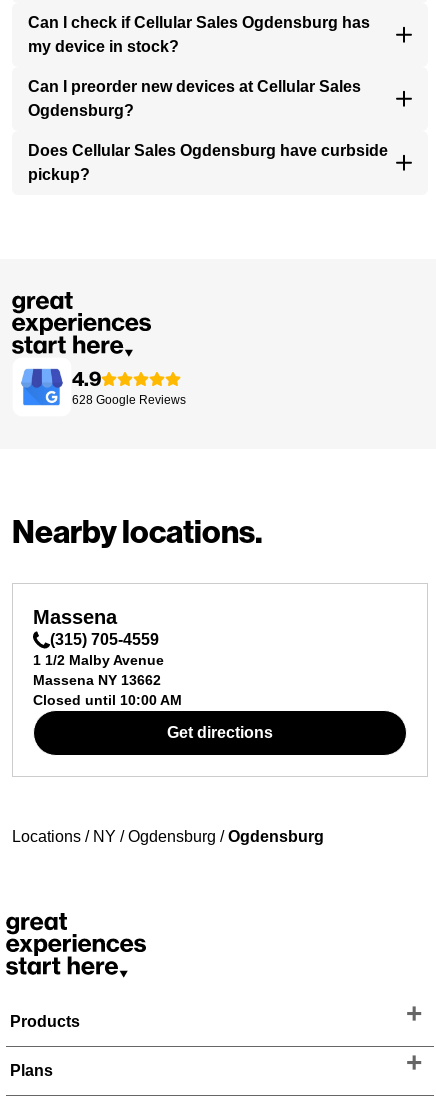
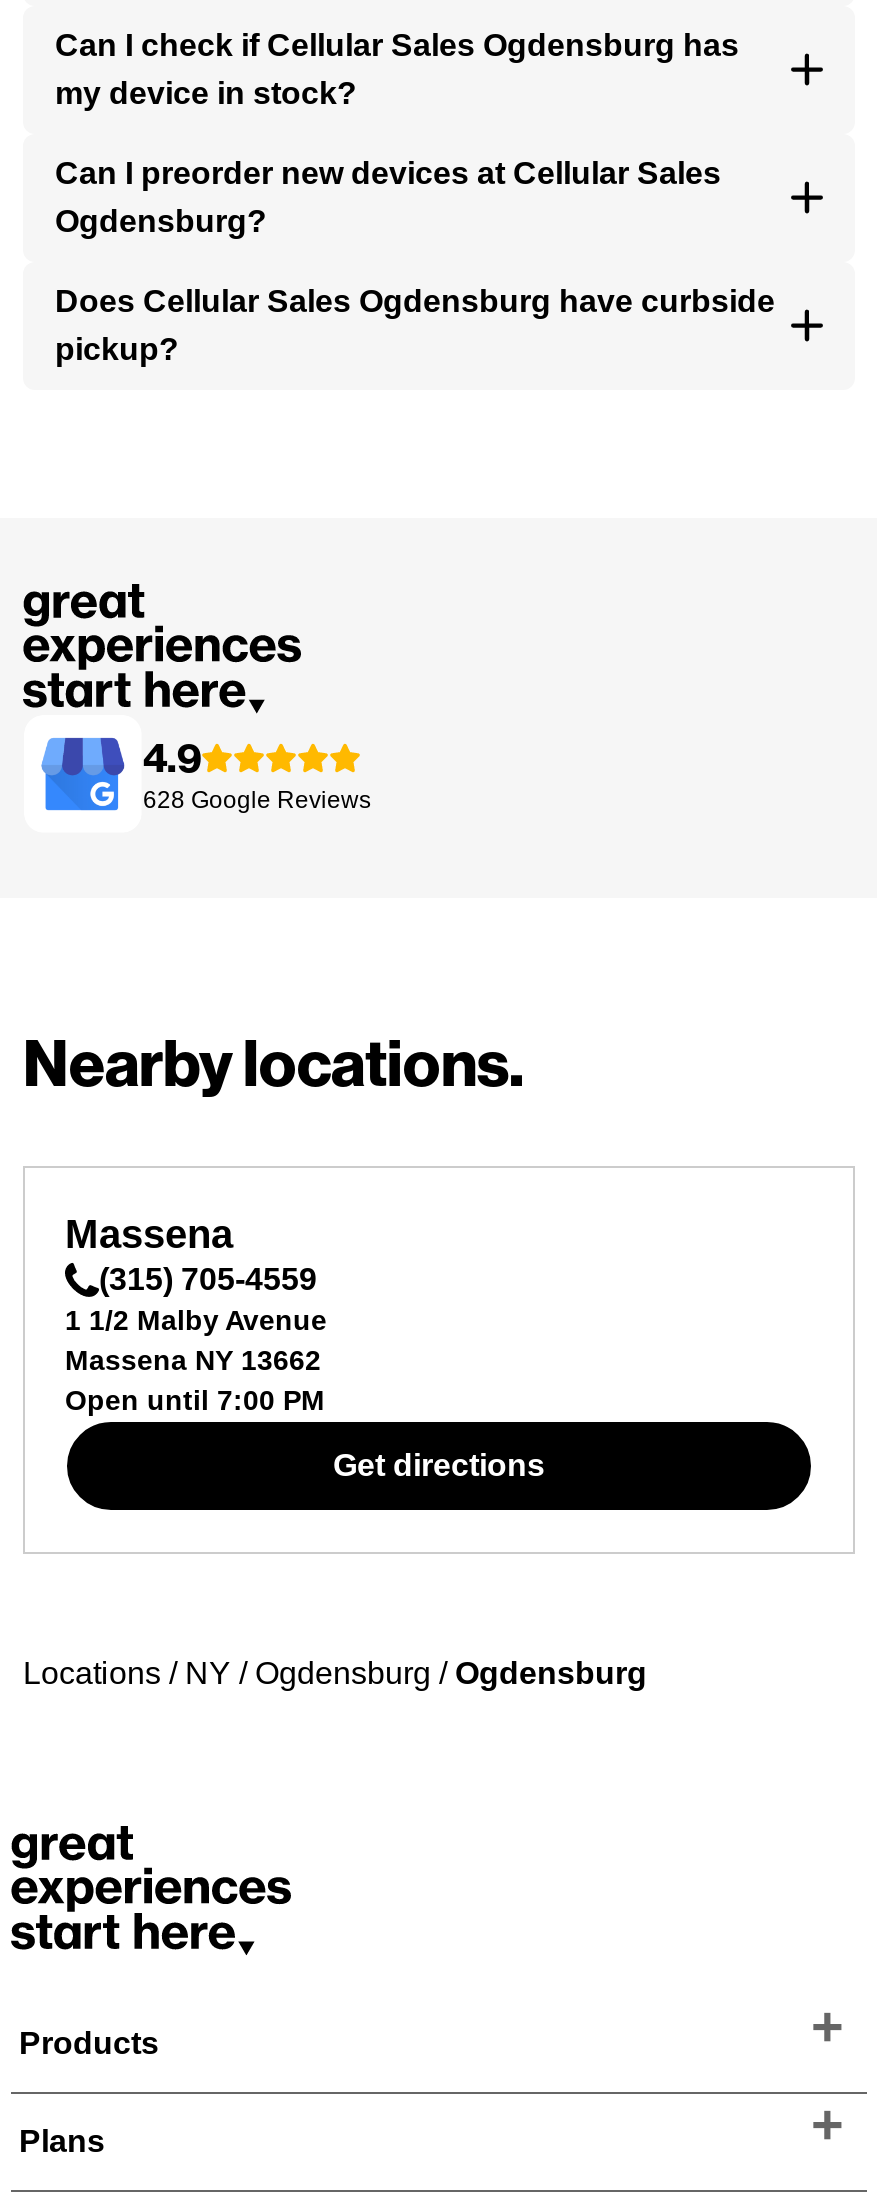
- Closed until 10:00 AM
+ Open until 7:00 PM
